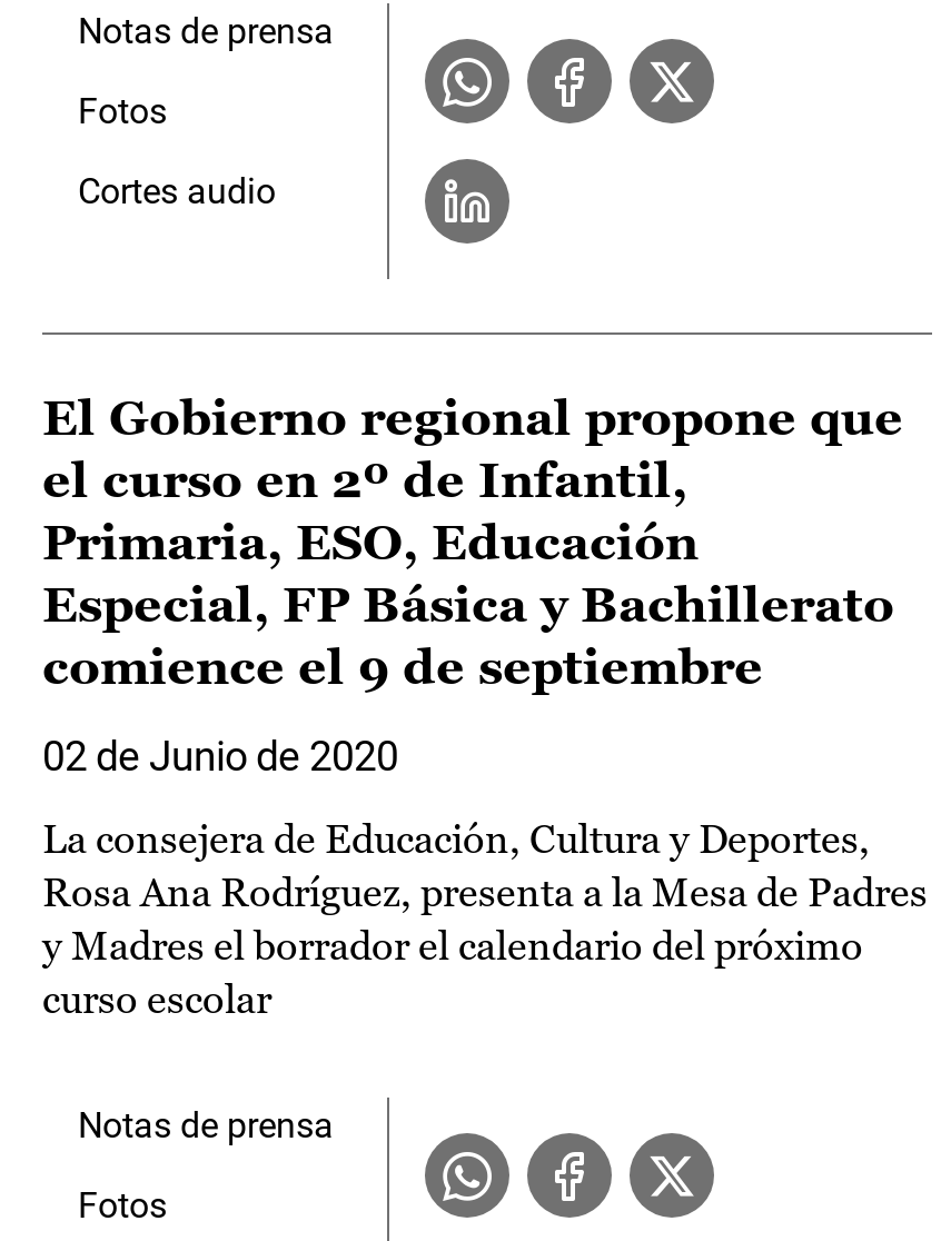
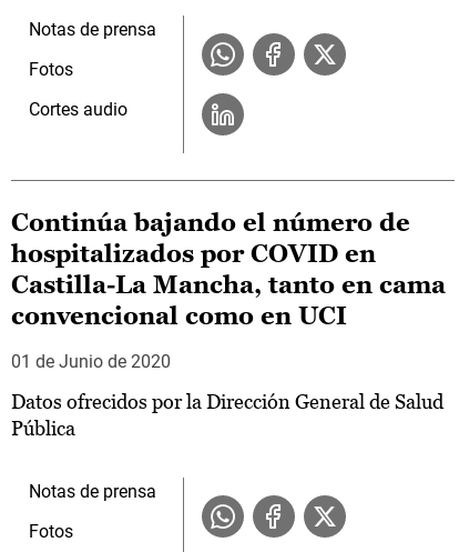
- El Gobierno regional propone que
- el curso en 2º de Infantil,
- Primaria, ESO, Educación
- Especial, FP Básica y Bachillerato
- comience el 9 de septiembre
+ Continúa bajando el número de
+ hospitalizados por COVID en
+ Castilla-La Mancha, tanto en cama
+ convencional como en UCI

- 02 de Junio de 2020
+ 01 de Junio de 2020

- La consejera de Educación, Cultura y Deportes,
- Rosa Ana Rodríguez, presenta a la Mesa de Padres
- y Madres el borrador el calendario del próximo
- curso escolar
+ Datos ofrecidos por la Dirección General de Salud
+ Pública
